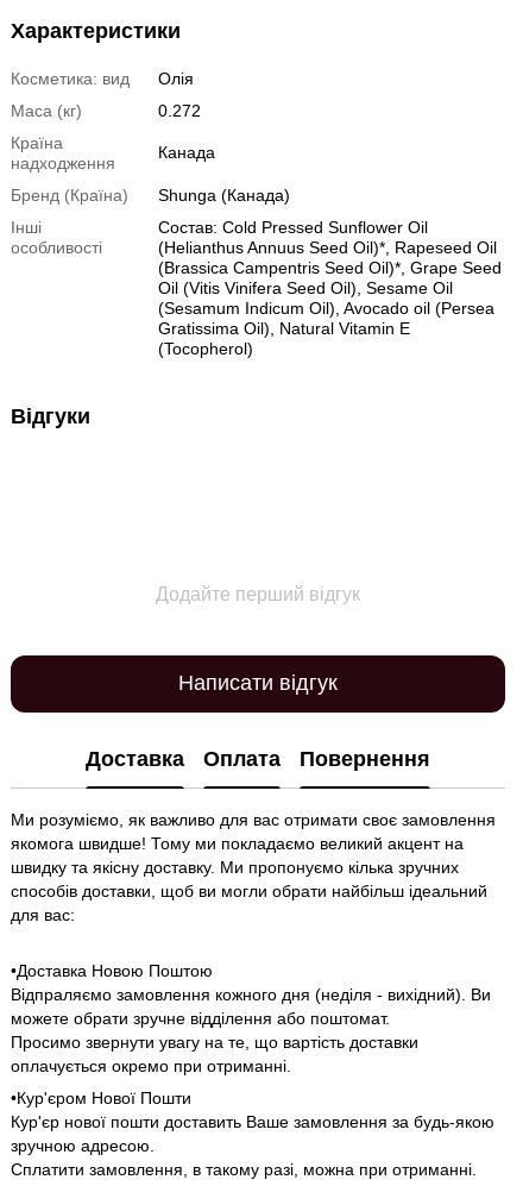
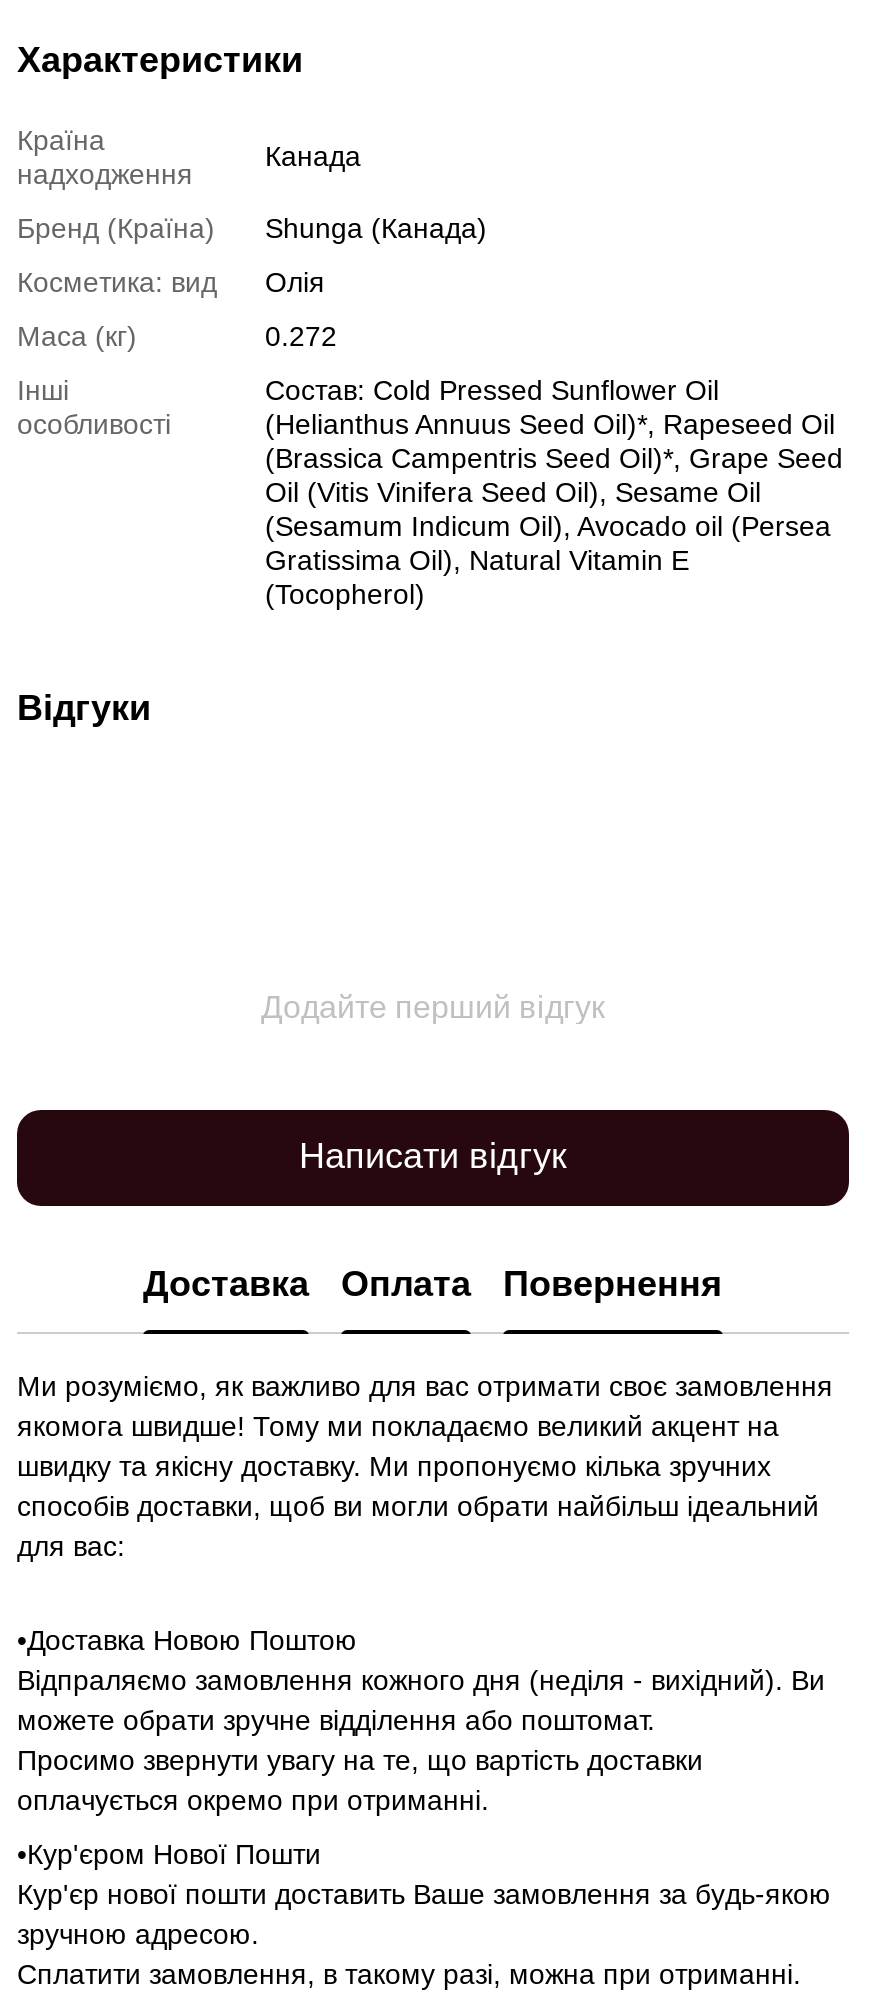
moved down: Косметика: вид | Олія | Маса (кг) | 0.272

moved up: Країна | надходження | Канада | Бренд (Країна) | Shunga (Канада)
